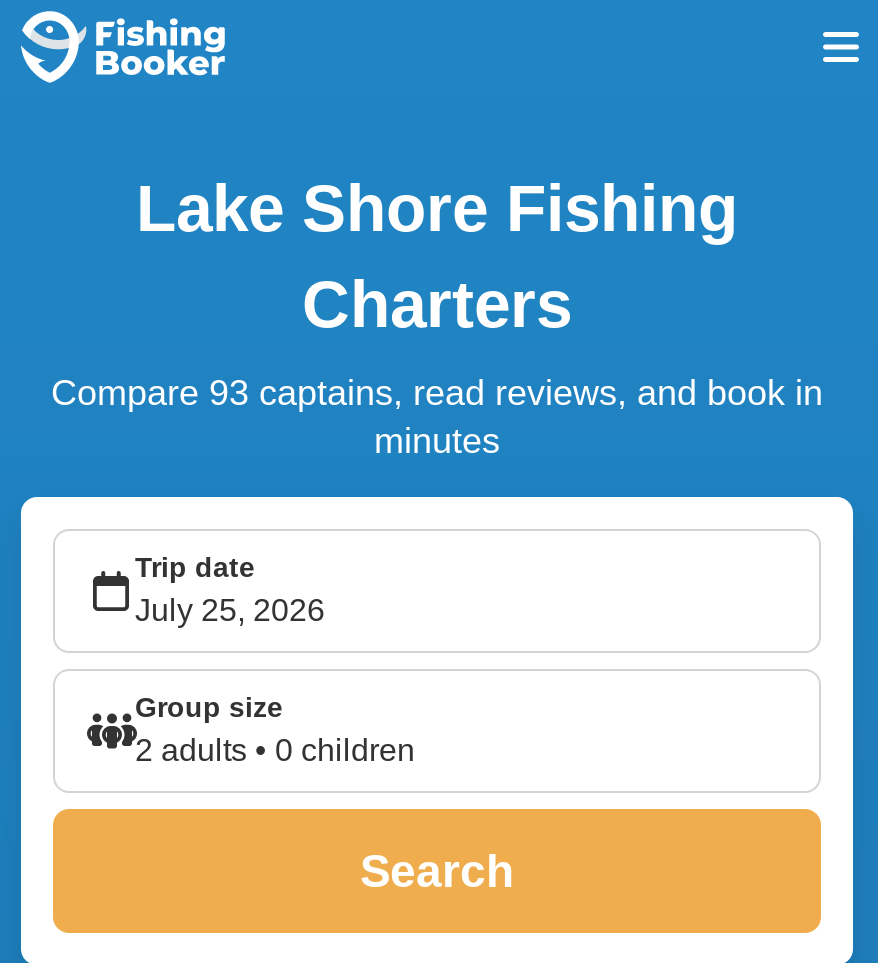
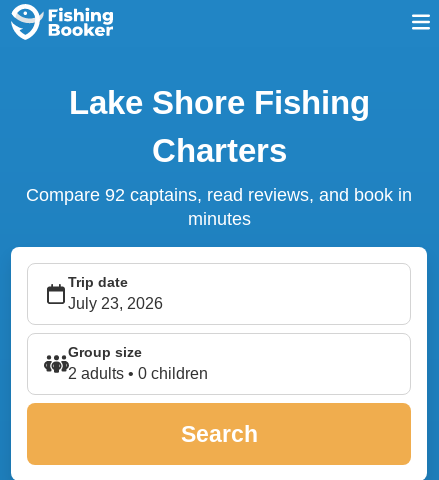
- Compare 93 captains, read reviews, and book in
+ Compare 92 captains, read reviews, and book in
